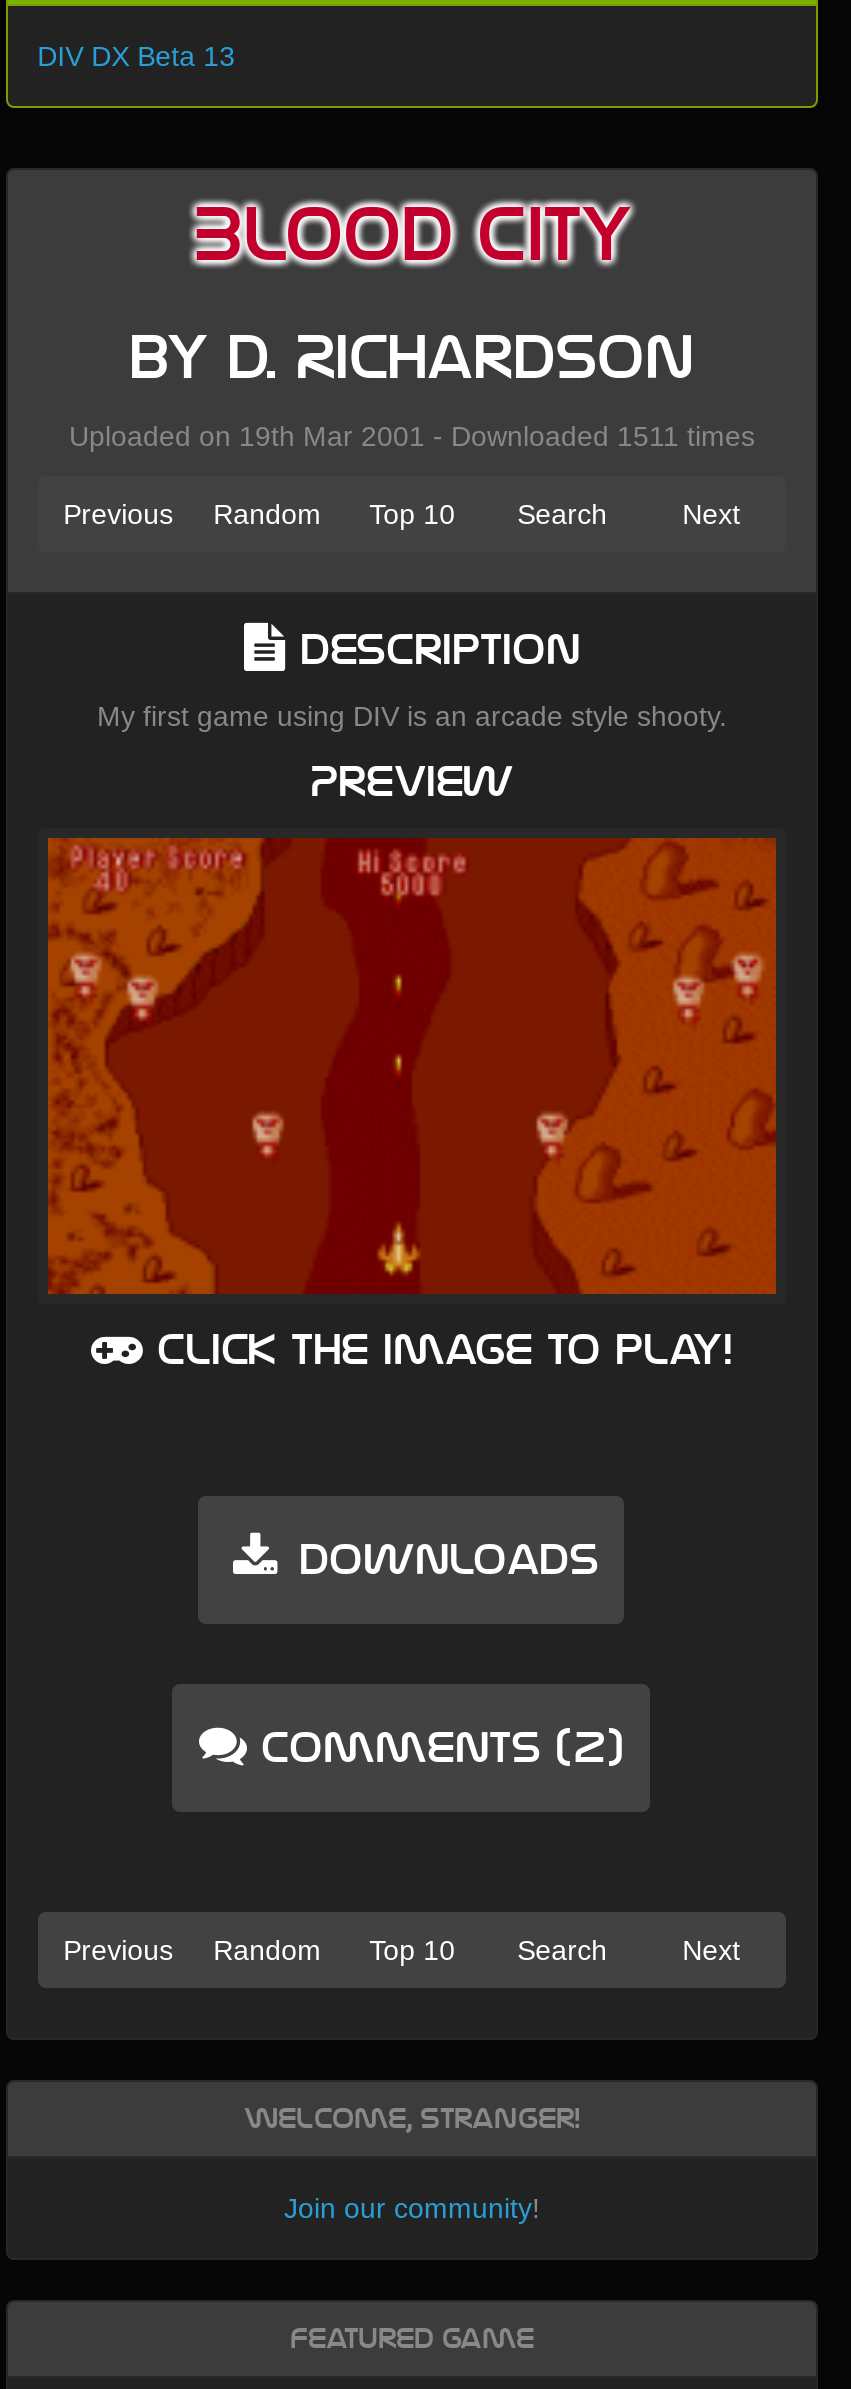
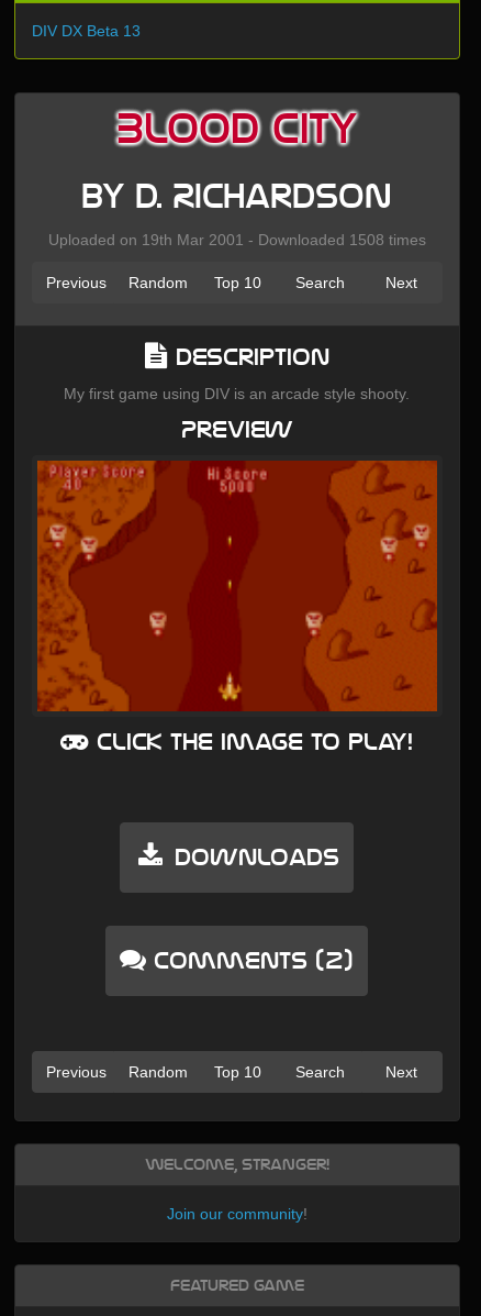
- Uploaded on 19th Mar 2001 - Downloaded 1511 times
+ Uploaded on 19th Mar 2001 - Downloaded 1508 times
